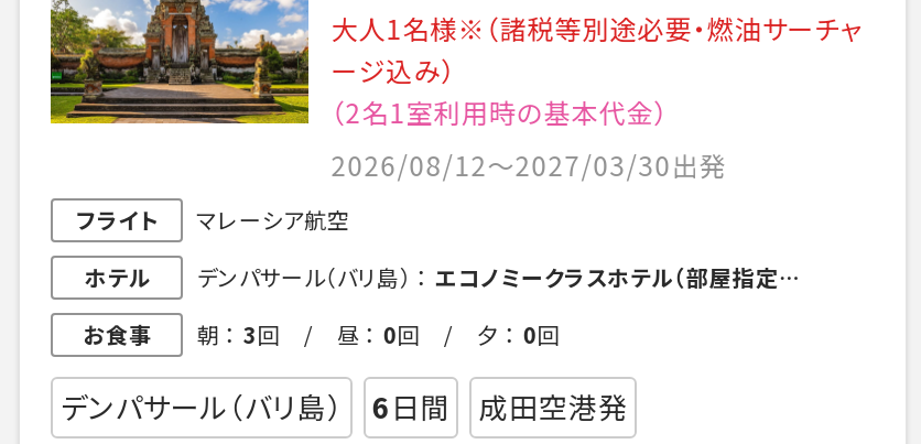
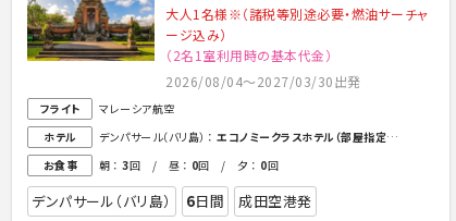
- 2026/08/12～2027/03/30出発
+ 2026/08/04～2027/03/30出発
